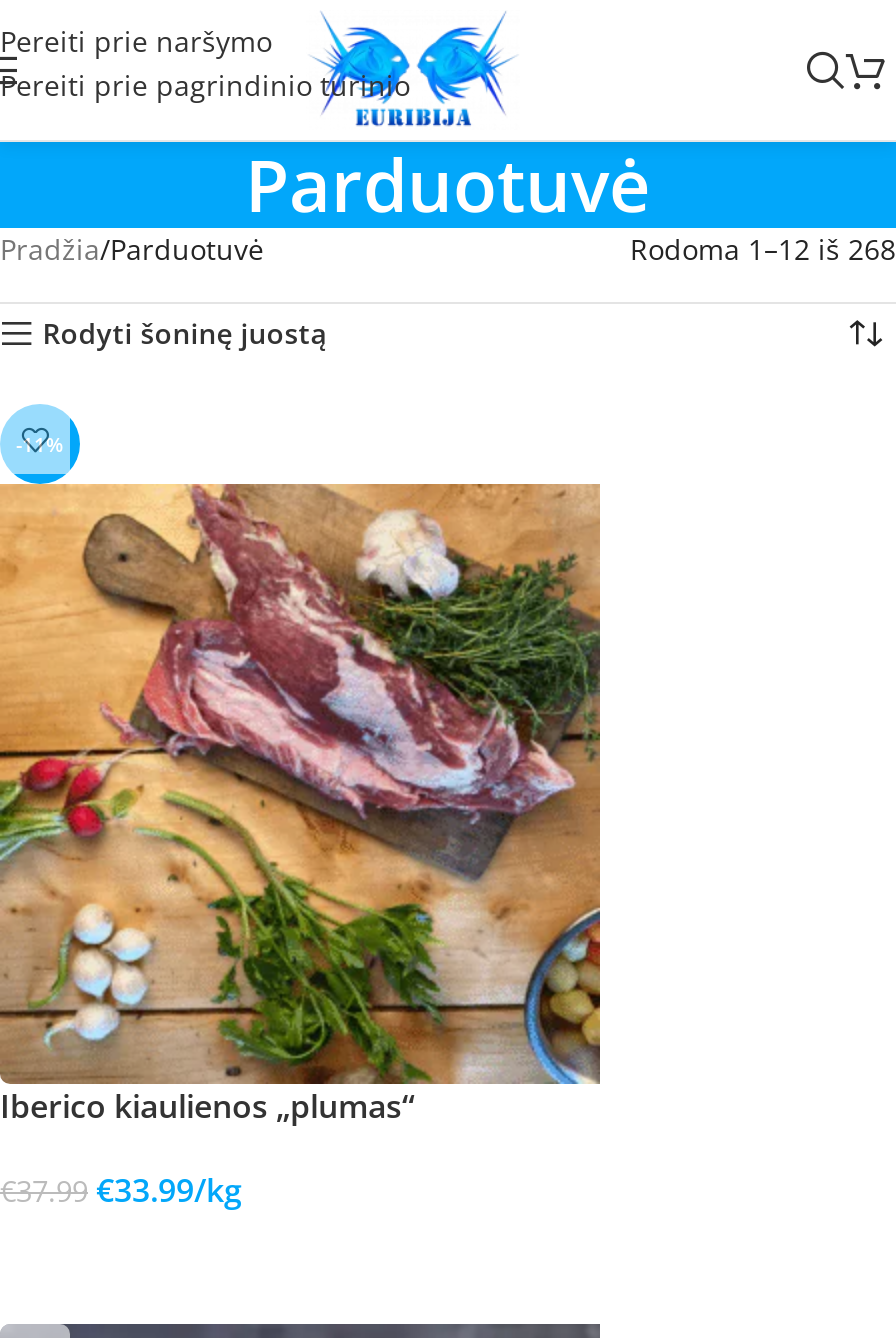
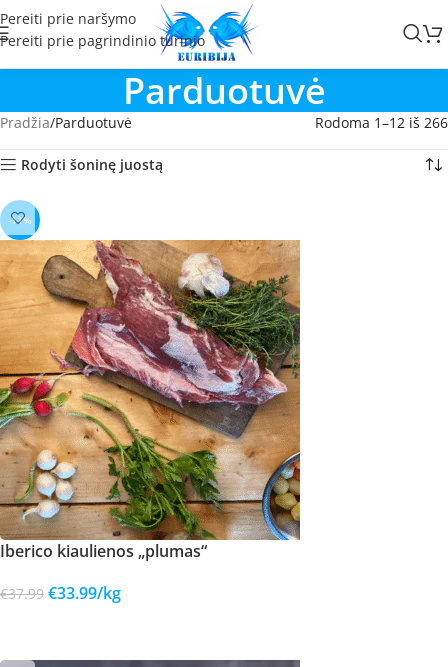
- Rodoma 1–12 iš 268
+ Rodoma 1–12 iš 266
